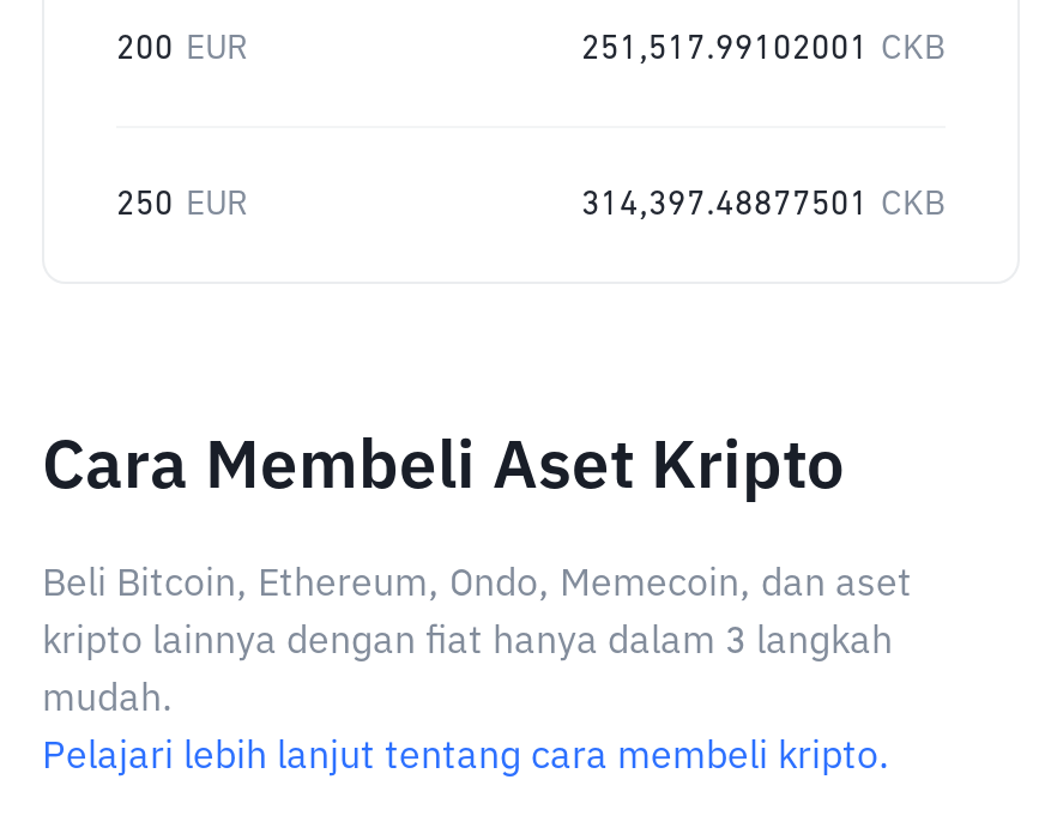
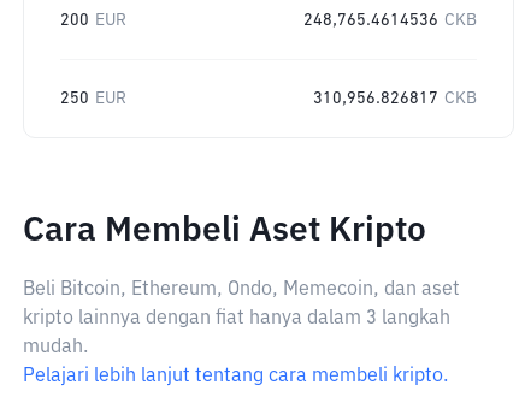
- 251,517.99102001 CKB
+ 248,765.4614536 CKB

- 314,397.48877501 CKB
+ 310,956.826817 CKB
